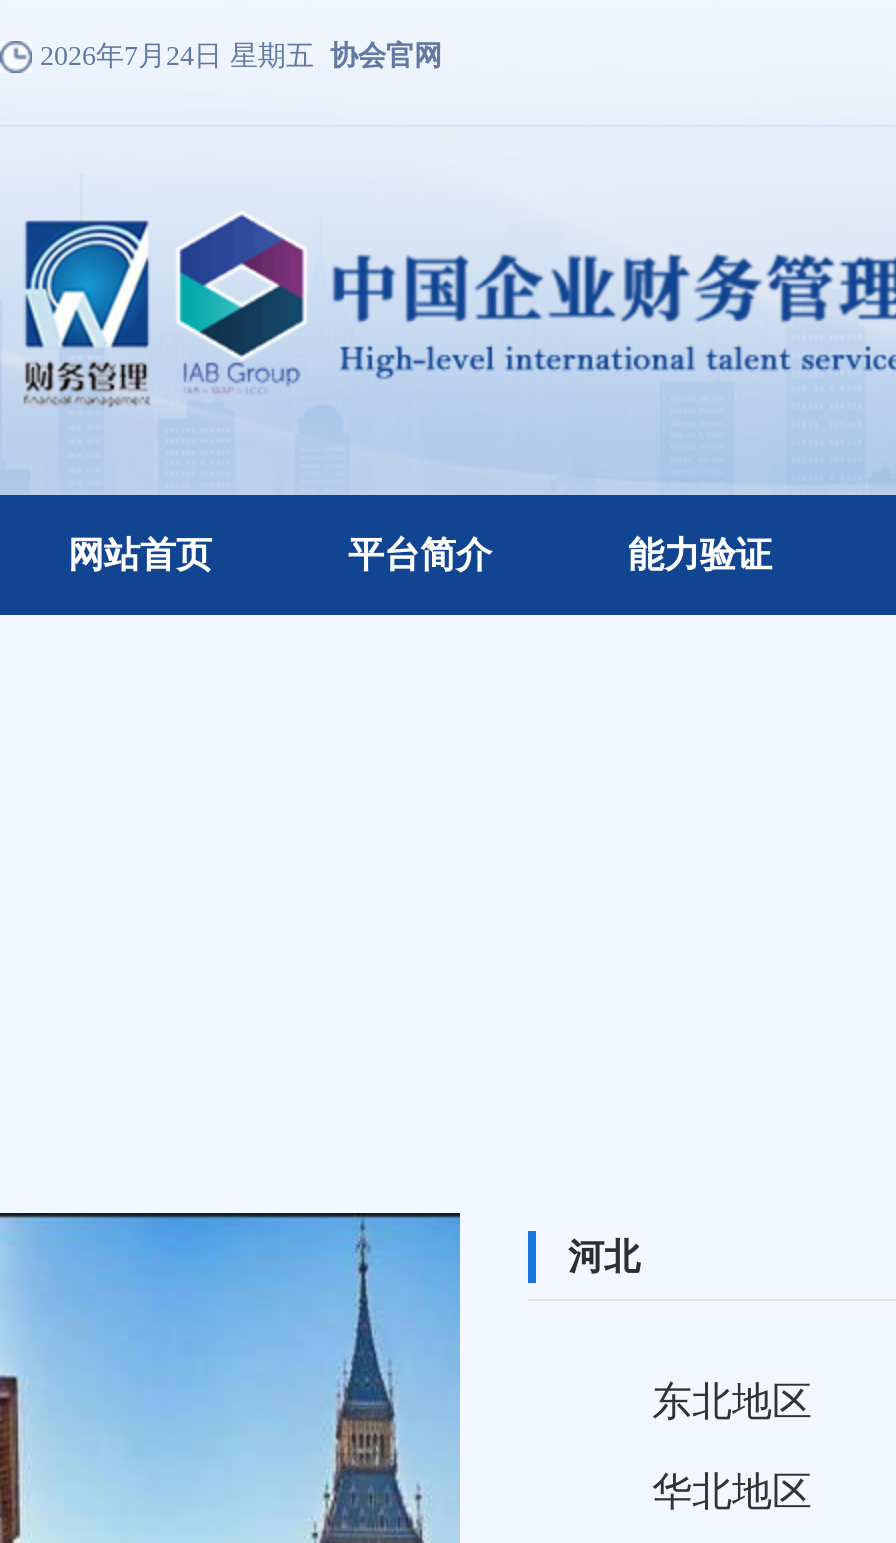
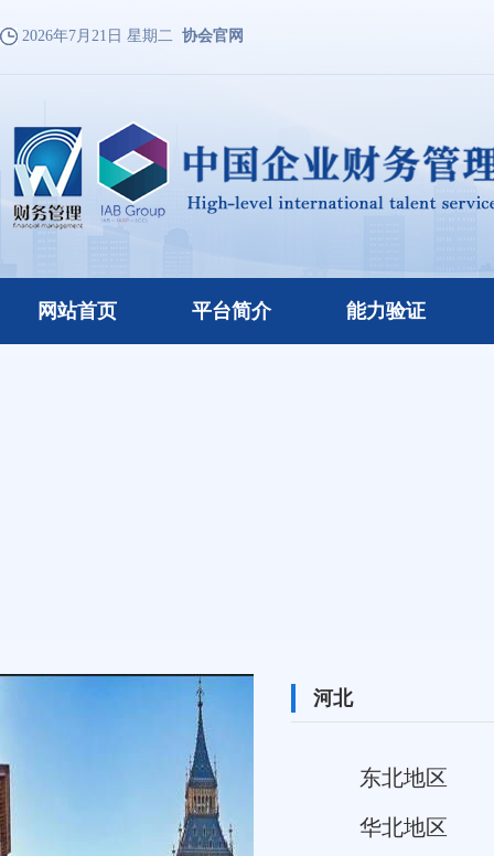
- 2026年7月24日 星期五 协会官网
+ 2026年7月21日 星期二 协会官网
